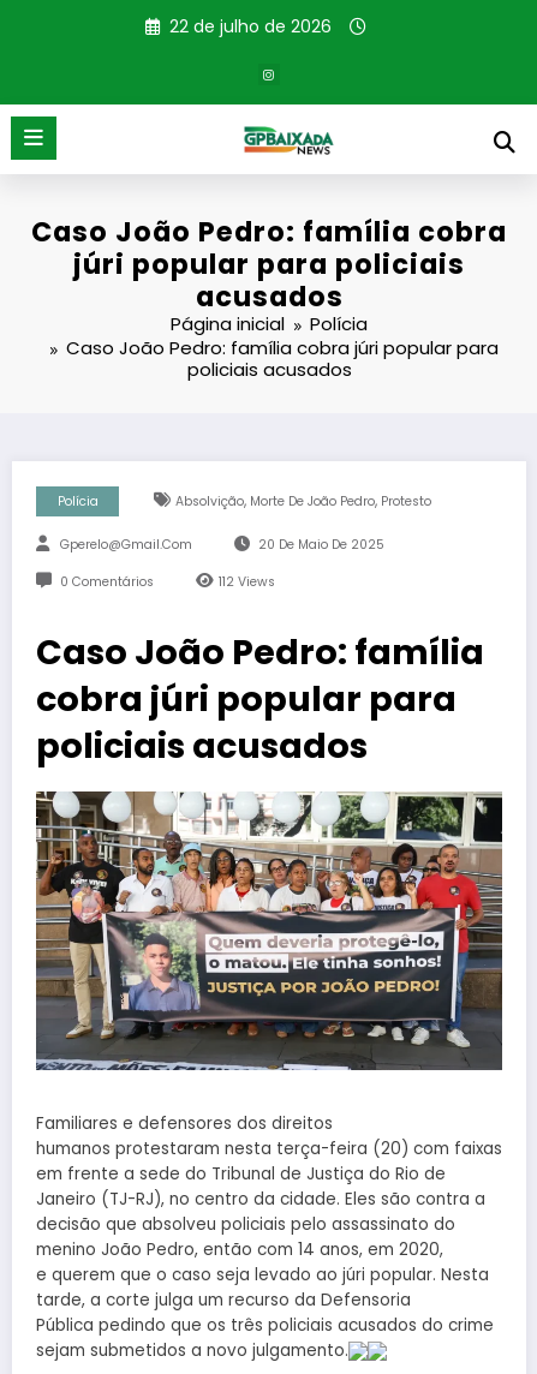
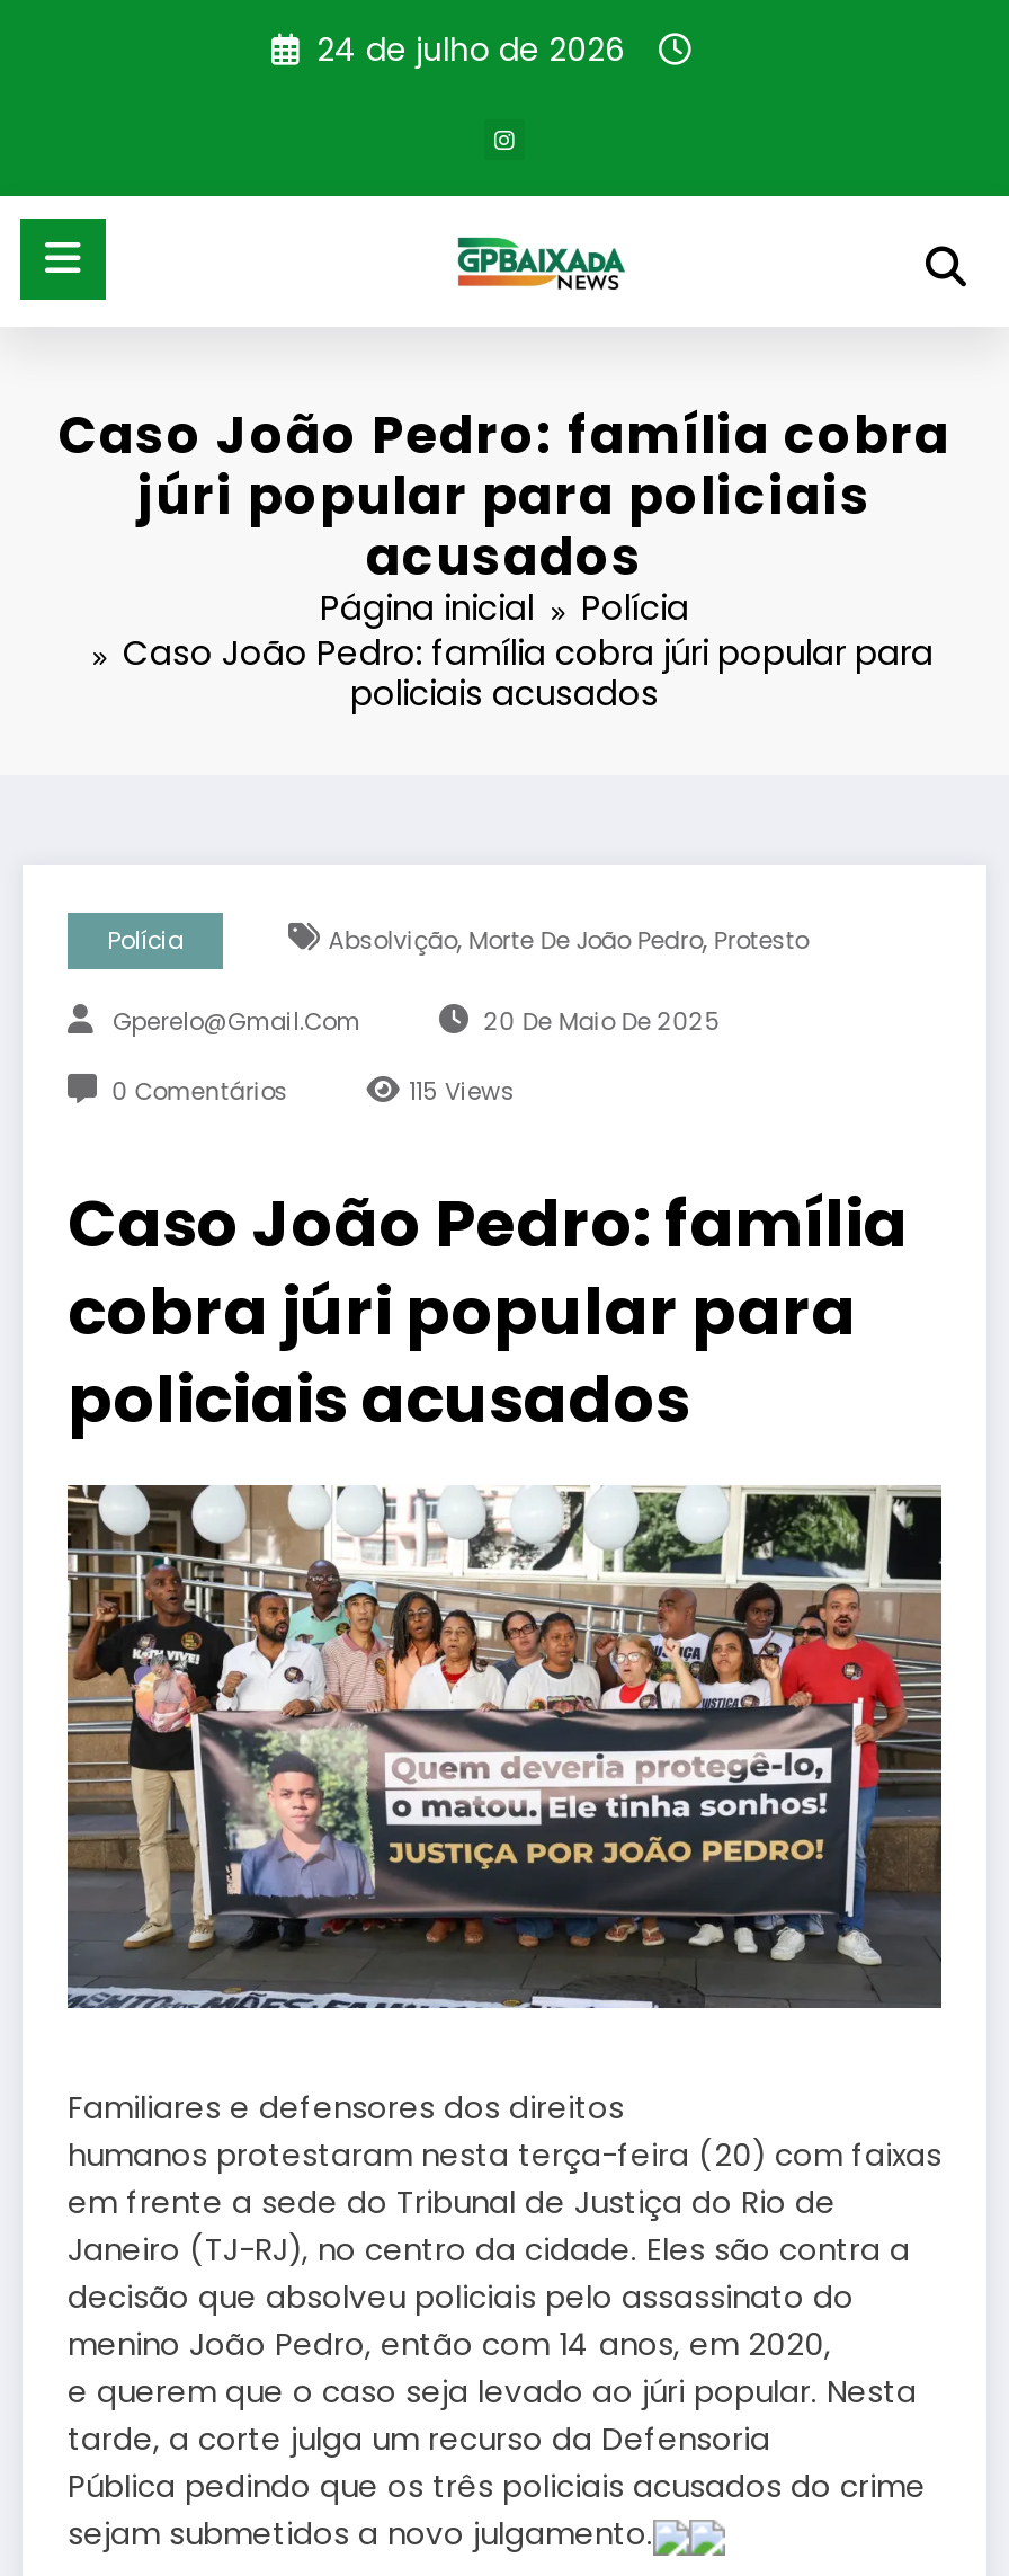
- 22 de julho de 2026
+ 24 de julho de 2026

- 112 Views
+ 115 Views
